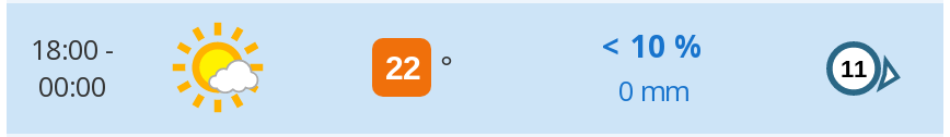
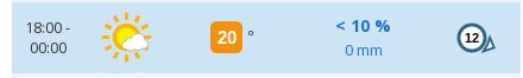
- 22 °
+ 20 °

- 11
+ 12
